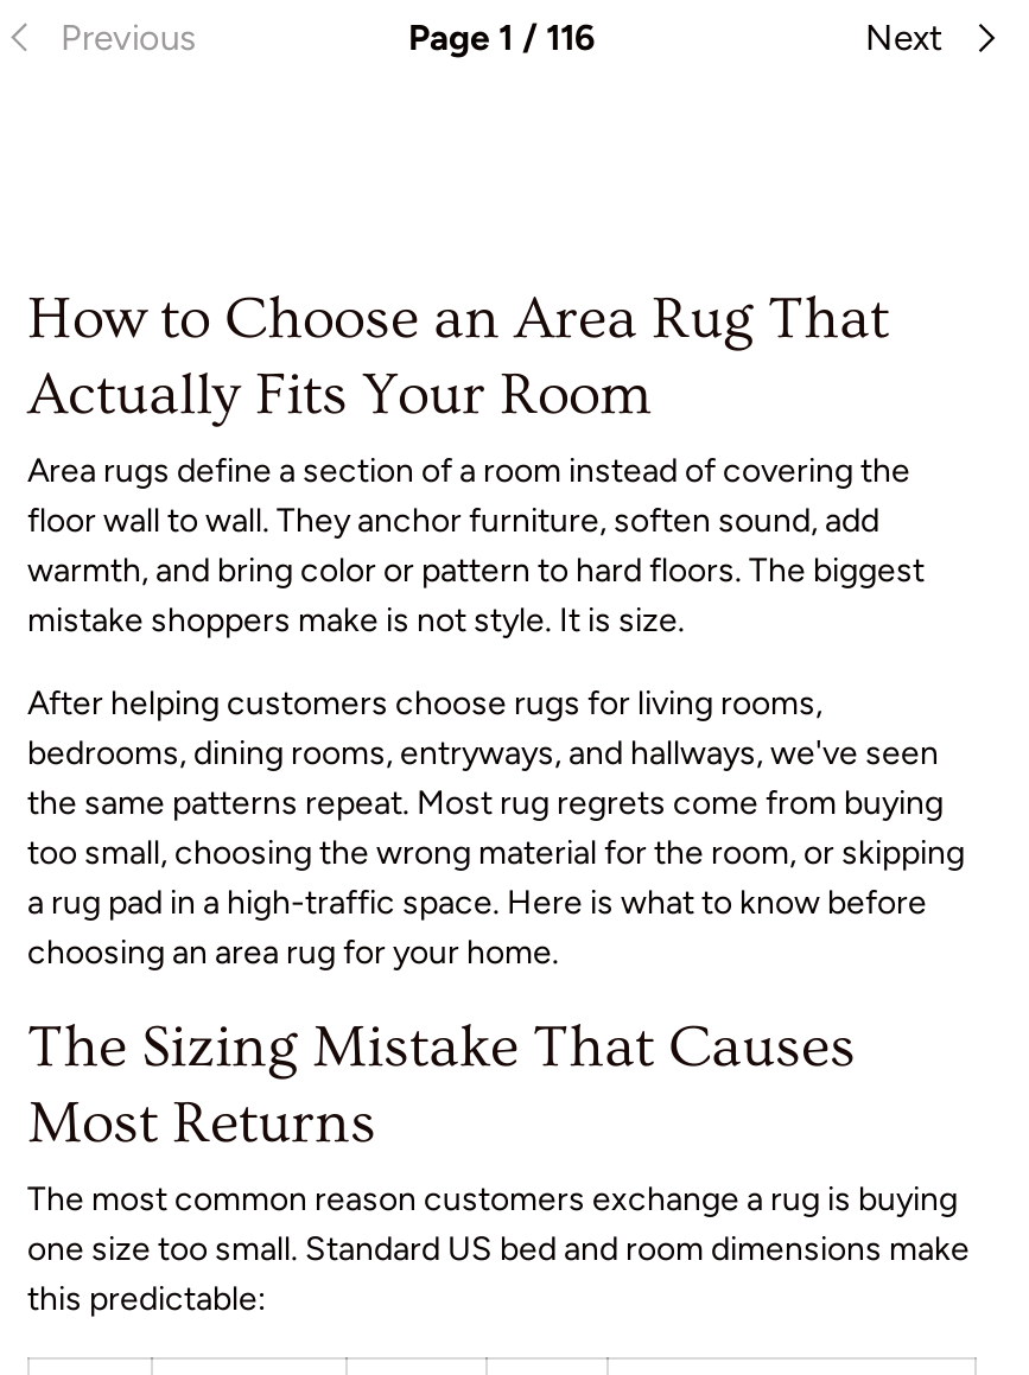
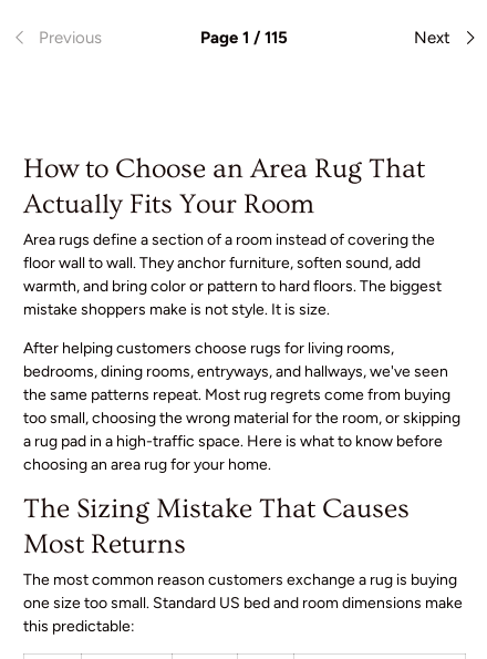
- Page 1 / 116
+ Page 1 / 115
